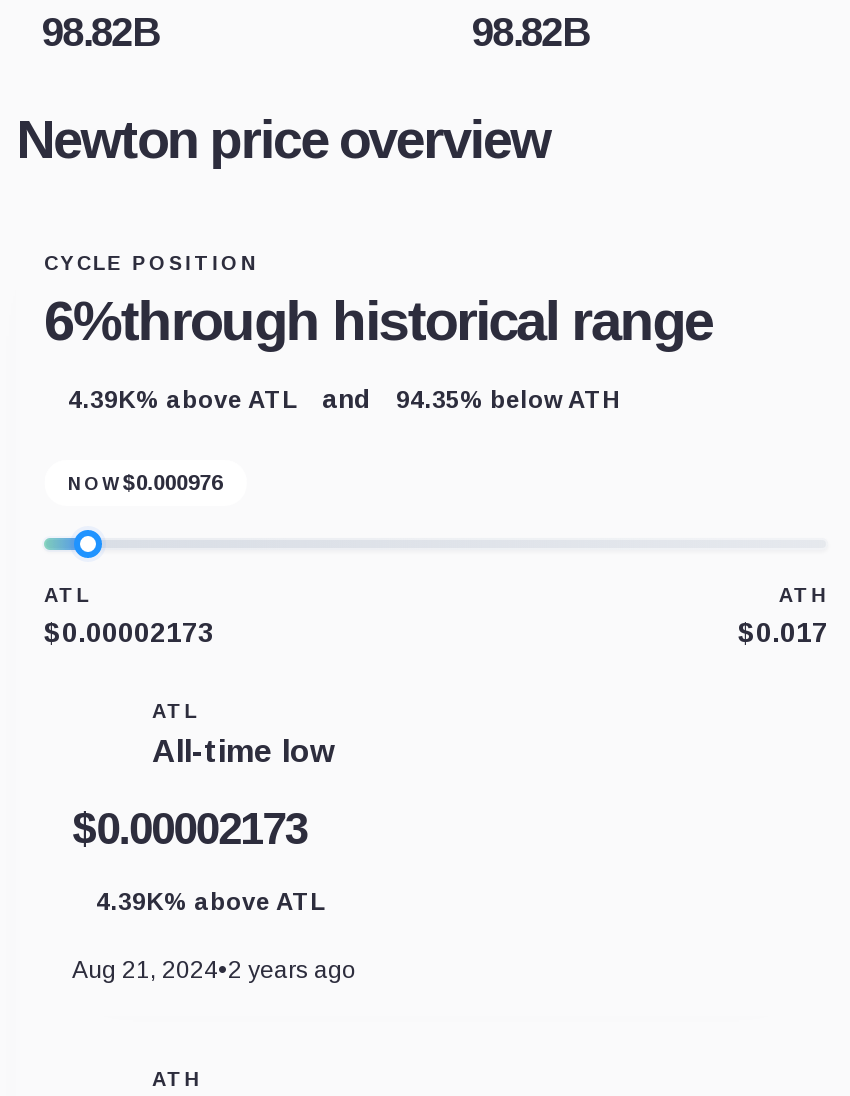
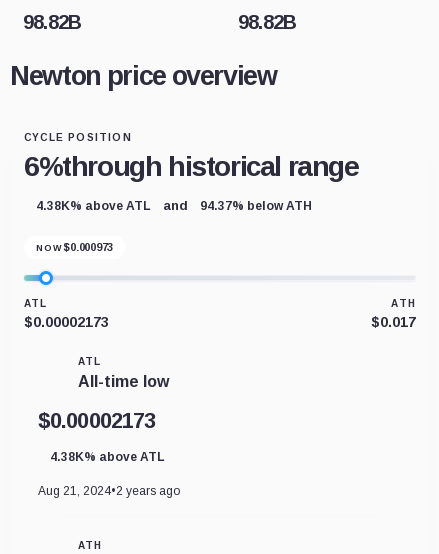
- 4.39K% above ATL
+ 4.38K% above ATL

- 94.35% below ATH
+ 94.37% below ATH

- NOW$0.000976
+ NOW$0.000973

- 4.39K% above ATL
+ 4.38K% above ATL
